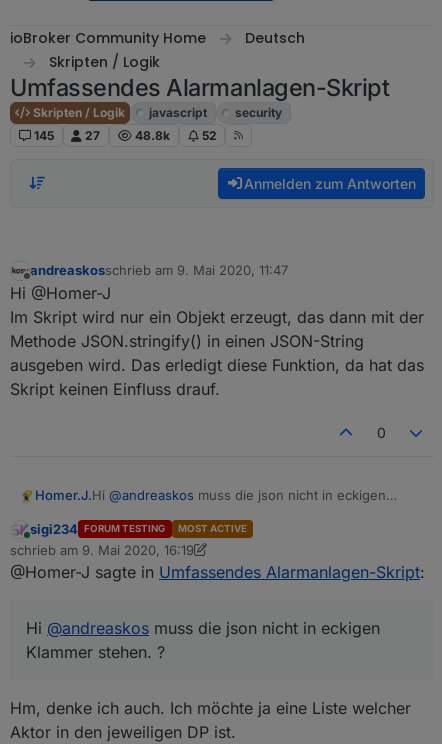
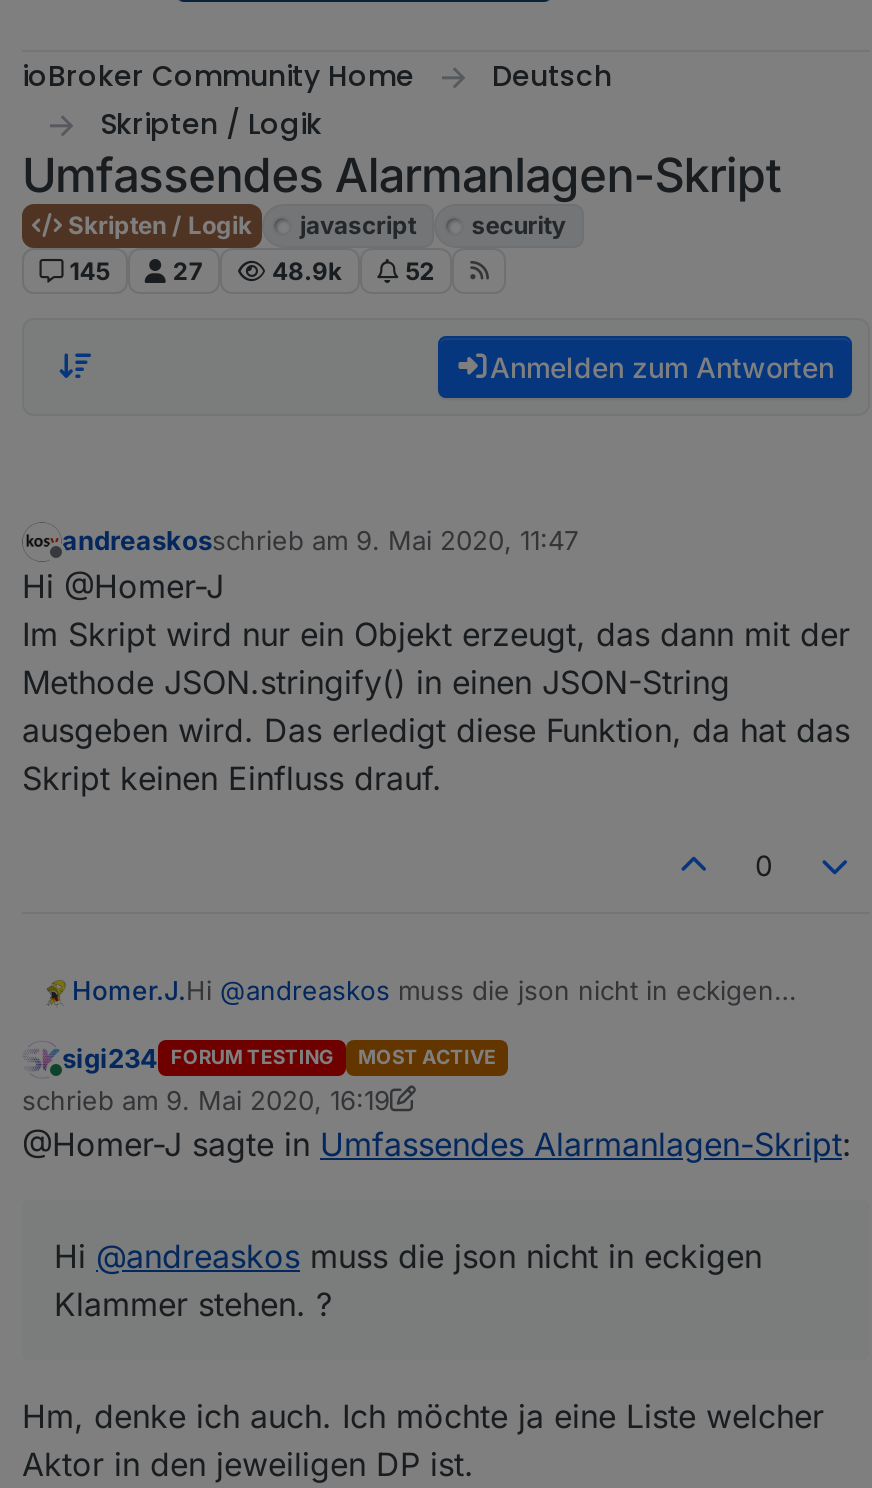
- 48.8k
+ 48.9k
